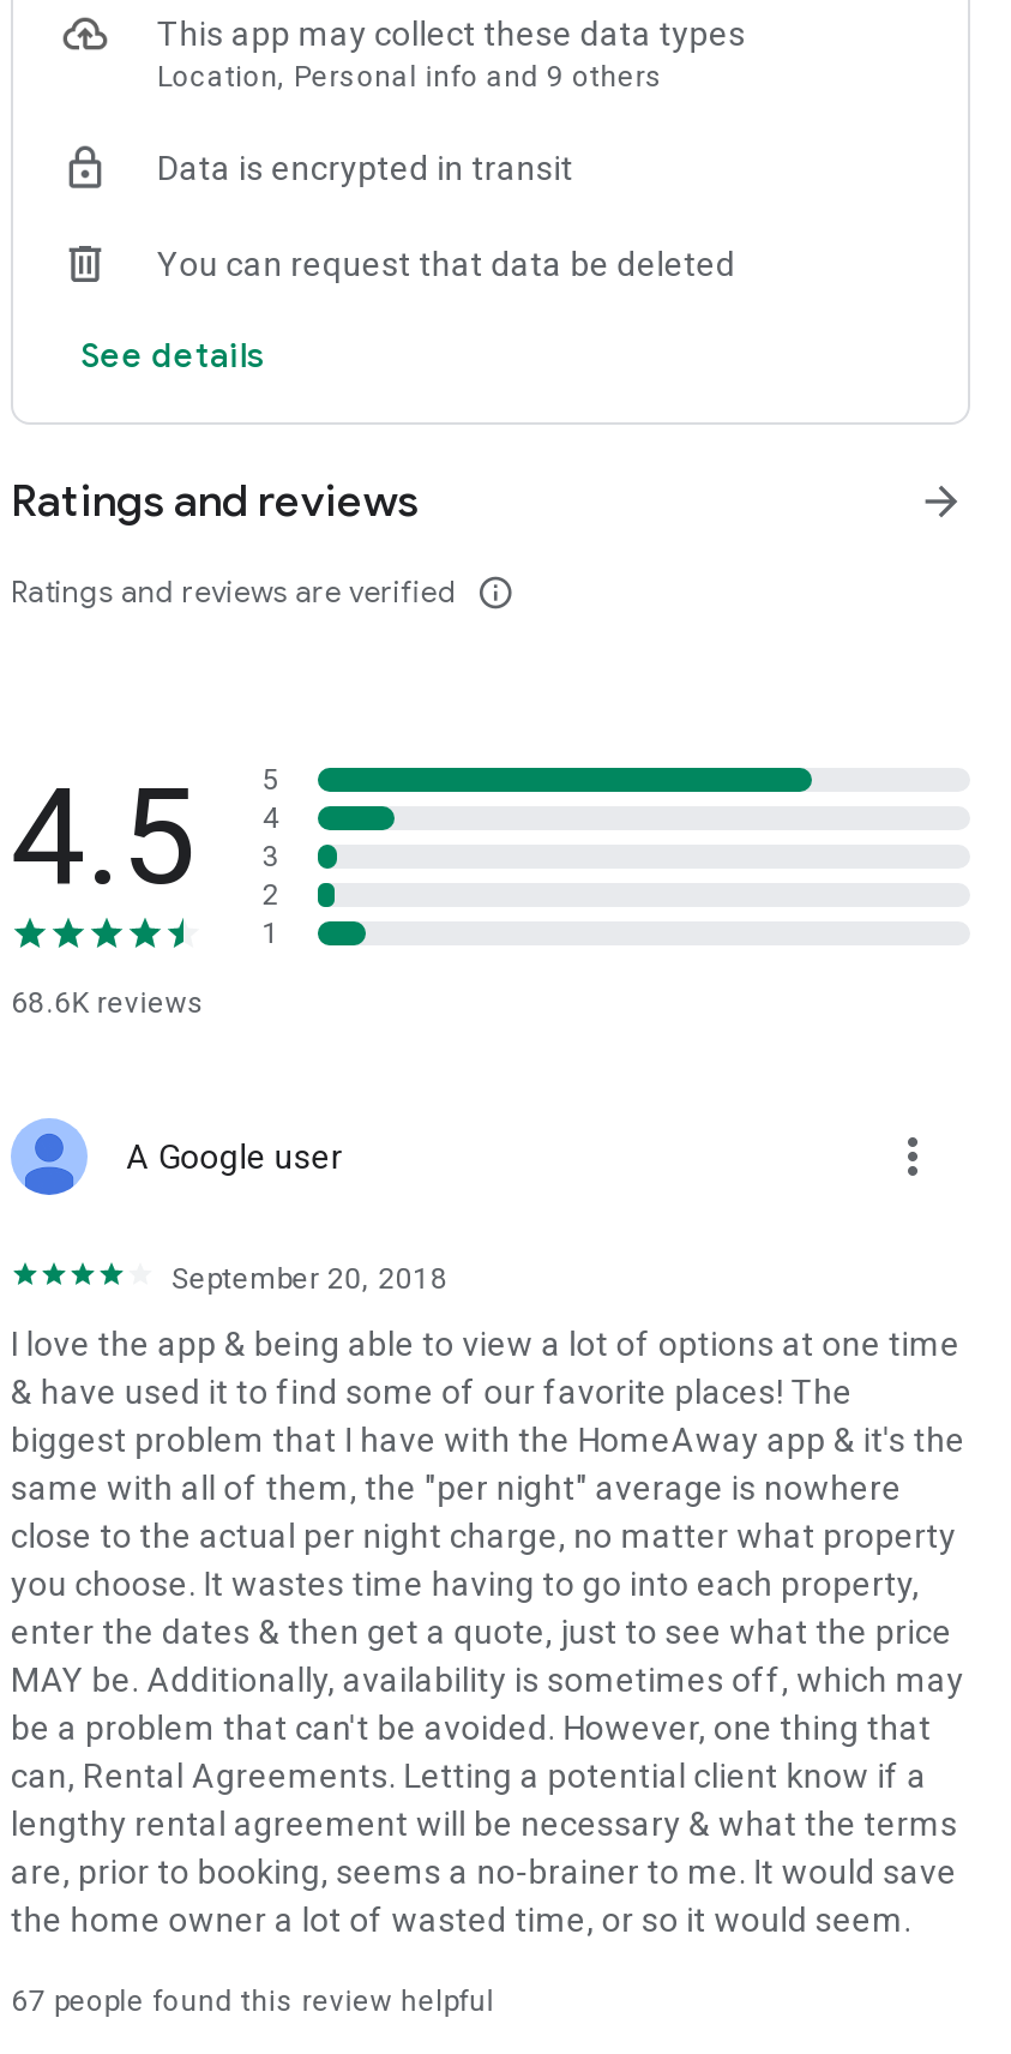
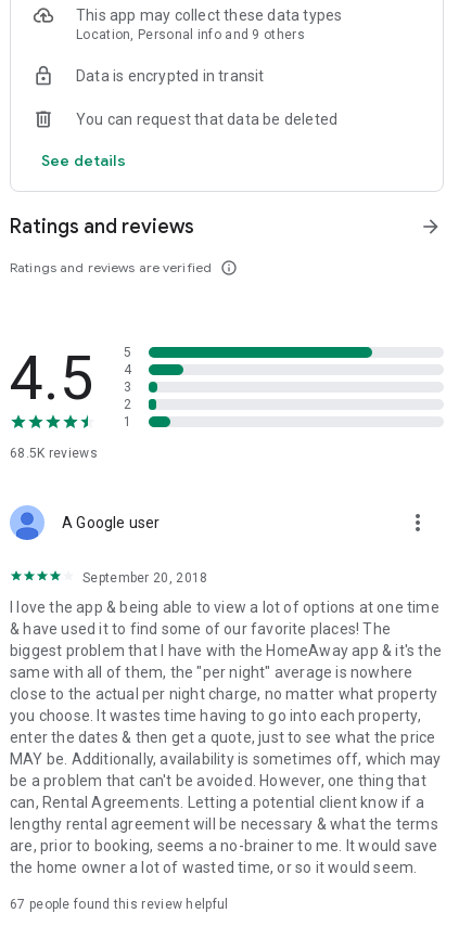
- 68.6K reviews
+ 68.5K reviews
